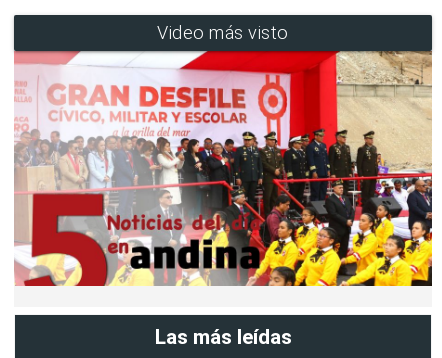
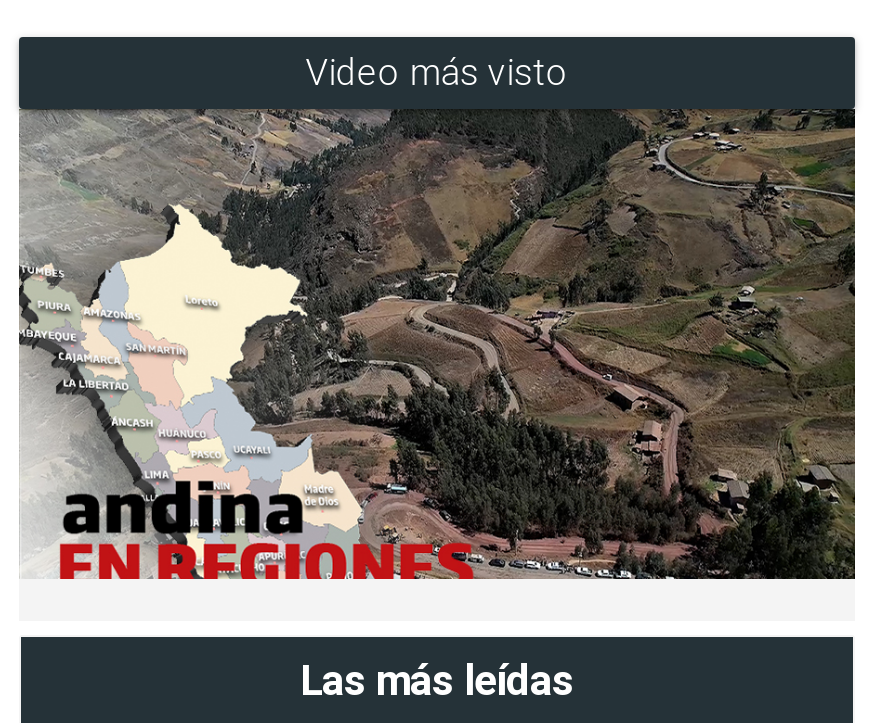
- [image]
+ [image]
